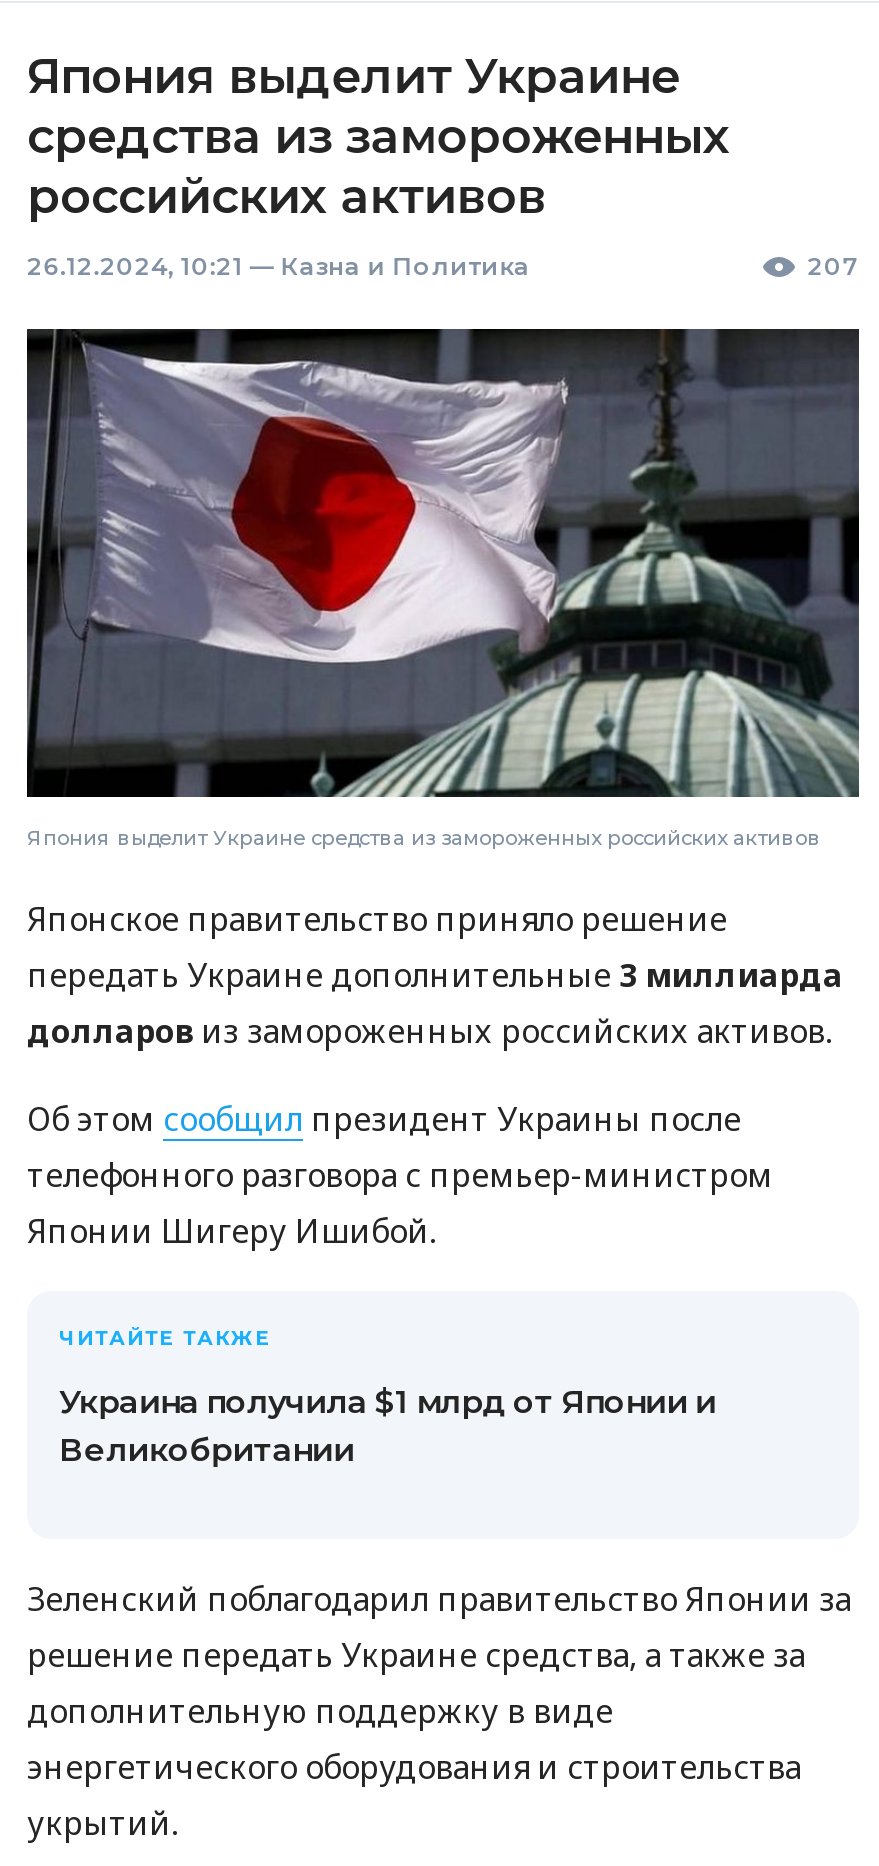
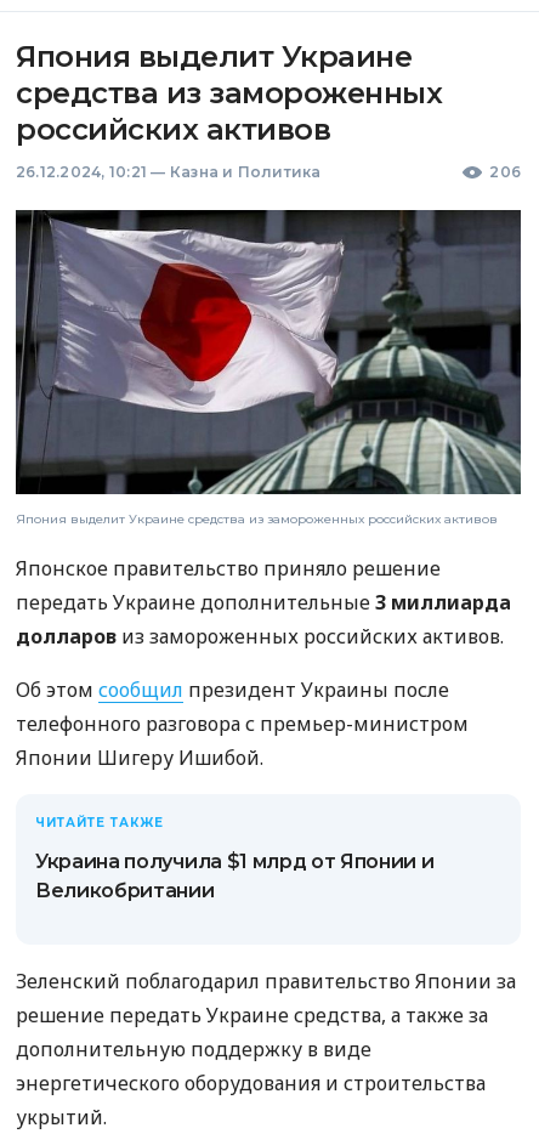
- 207
+ 206
